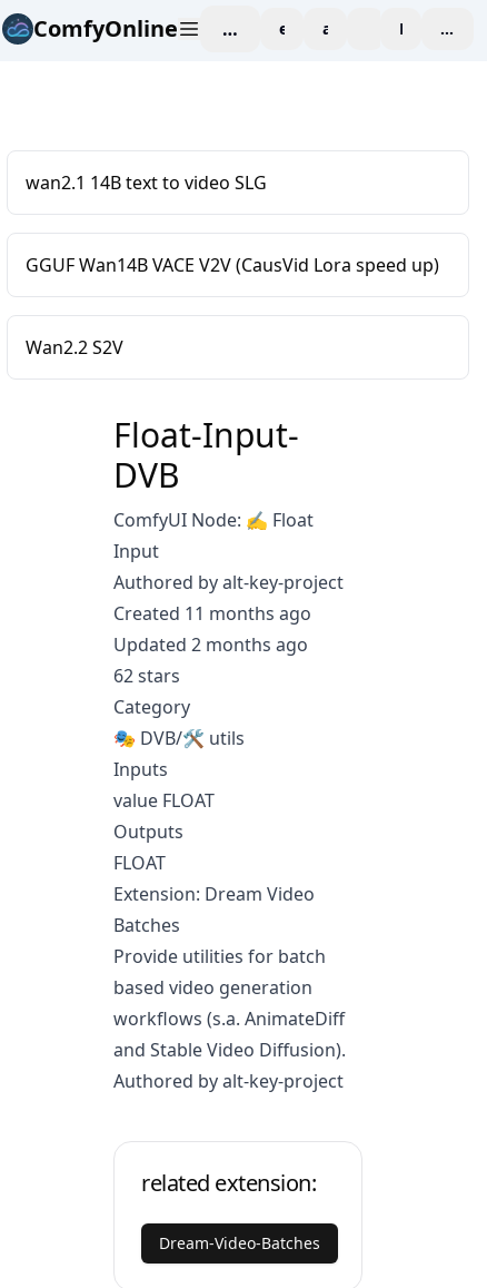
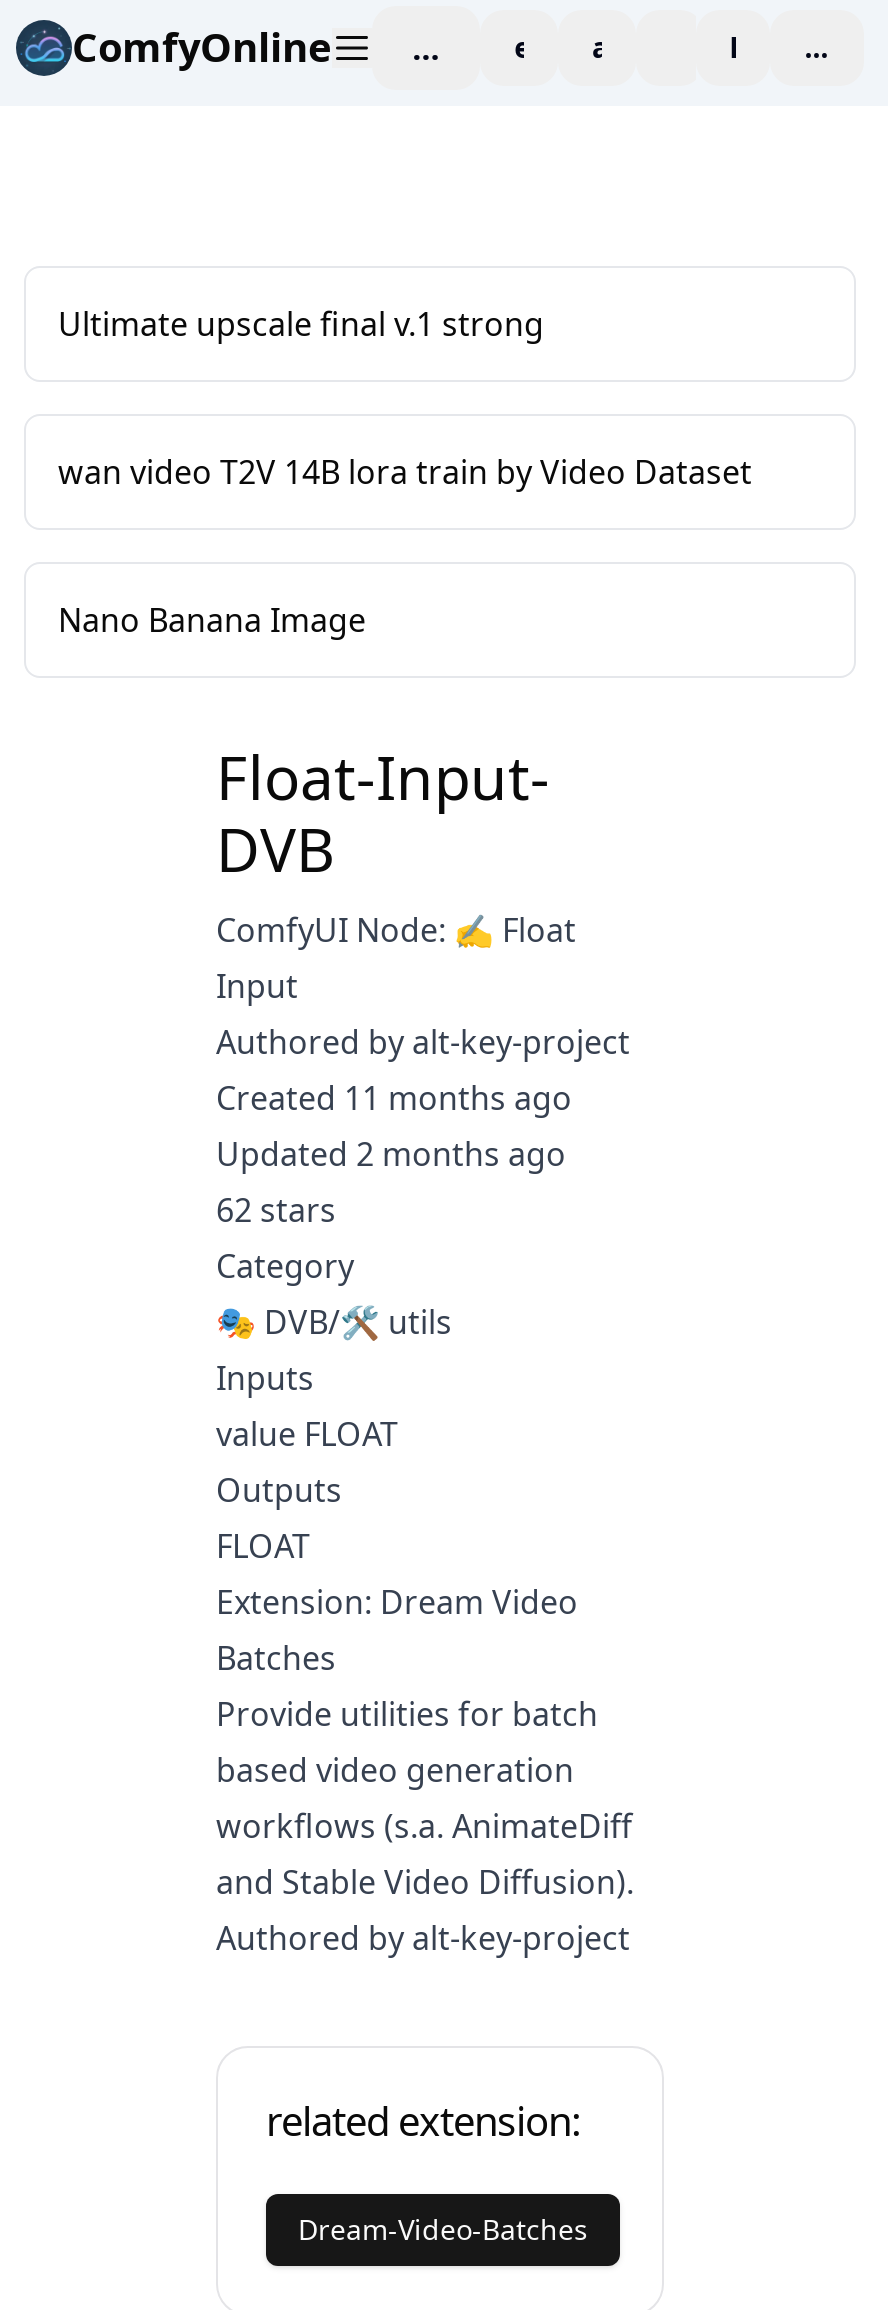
- wan2.1 14B text to video SLG
+ Ultimate upscale final v.1 strong

- GGUF Wan14B VACE V2V (CausVid Lora speed up)
+ wan video T2V 14B lora train by Video Dataset

- Wan2.2 S2V
+ Nano Banana Image
